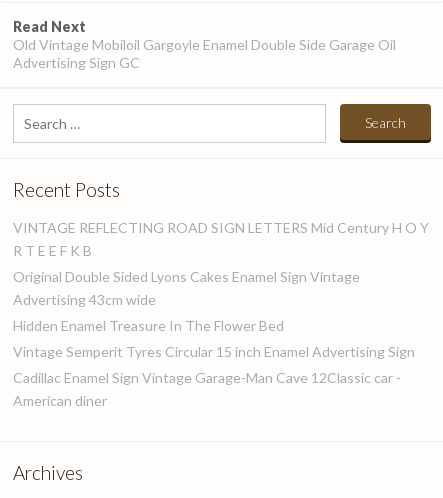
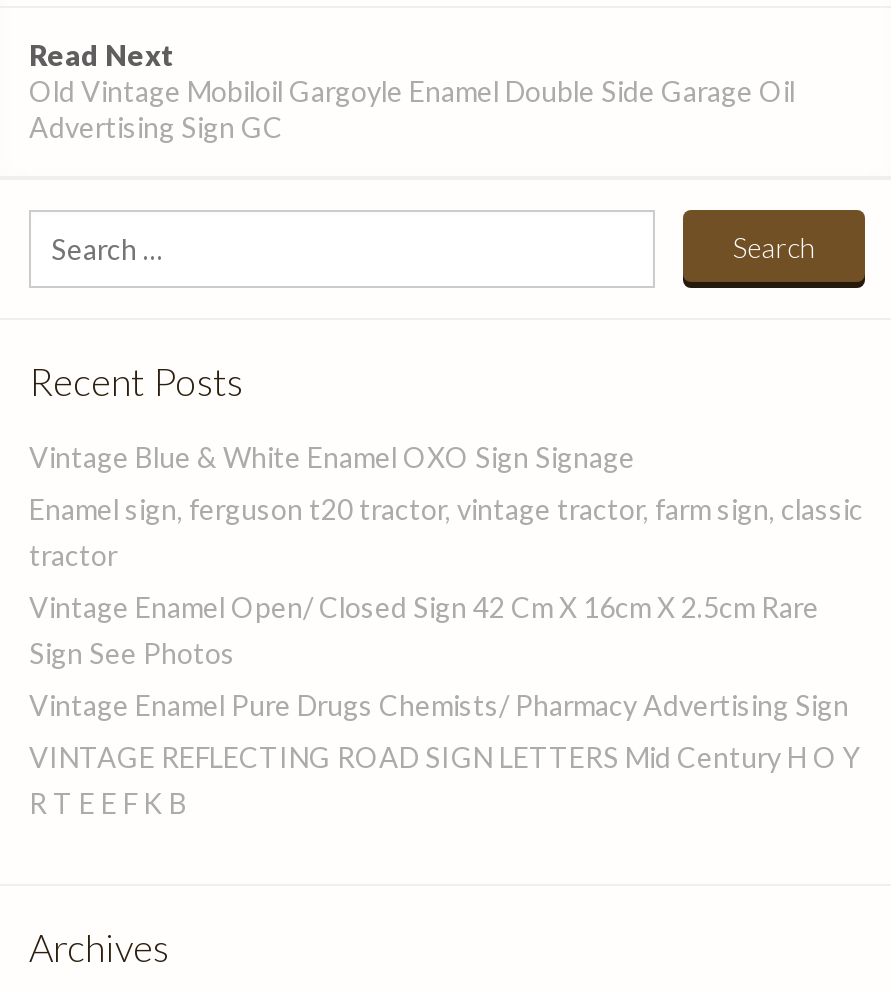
+ Vintage Blue & White Enamel OXO Sign Signage
+ Enamel sign, ferguson t20 tractor, vintage tractor, farm sign, classic
+ tractor
+ Vintage Enamel Open/ Closed Sign 42 Cm X 16cm X 2.5cm Rare
+ Sign See Photos
+ Vintage Enamel Pure Drugs Chemists/ Pharmacy Advertising Sign

moved down: VINTAGE REFLECTING ROAD SIGN LETTERS Mid Century H O Y | R T E E F K B

- Original Double Sided Lyons Cakes Enamel Sign Vintage
- Advertising 43cm wide
- Hidden Enamel Treasure In The Flower Bed
- Vintage Semperit Tyres Circular 15 inch Enamel Advertising Sign
- Cadillac Enamel Sign Vintage Garage-Man Cave 12Classic car -
- American diner
